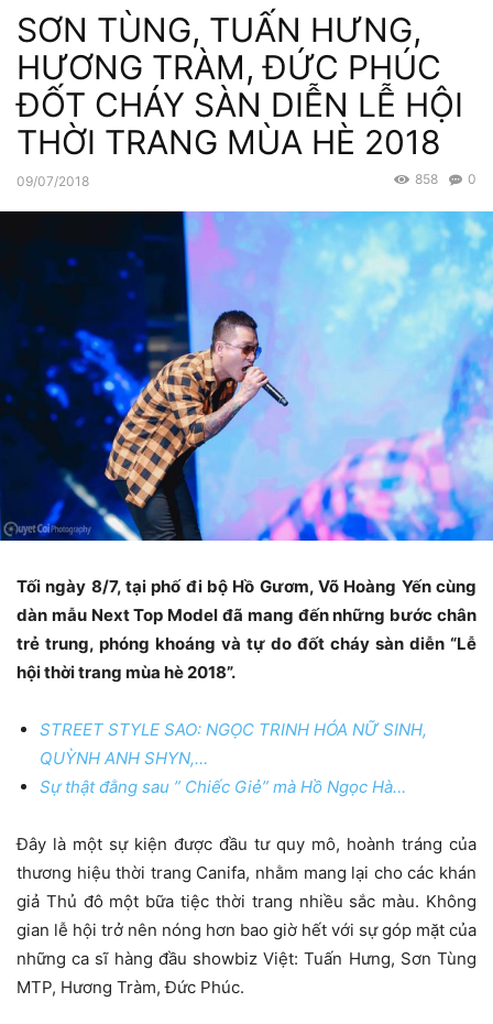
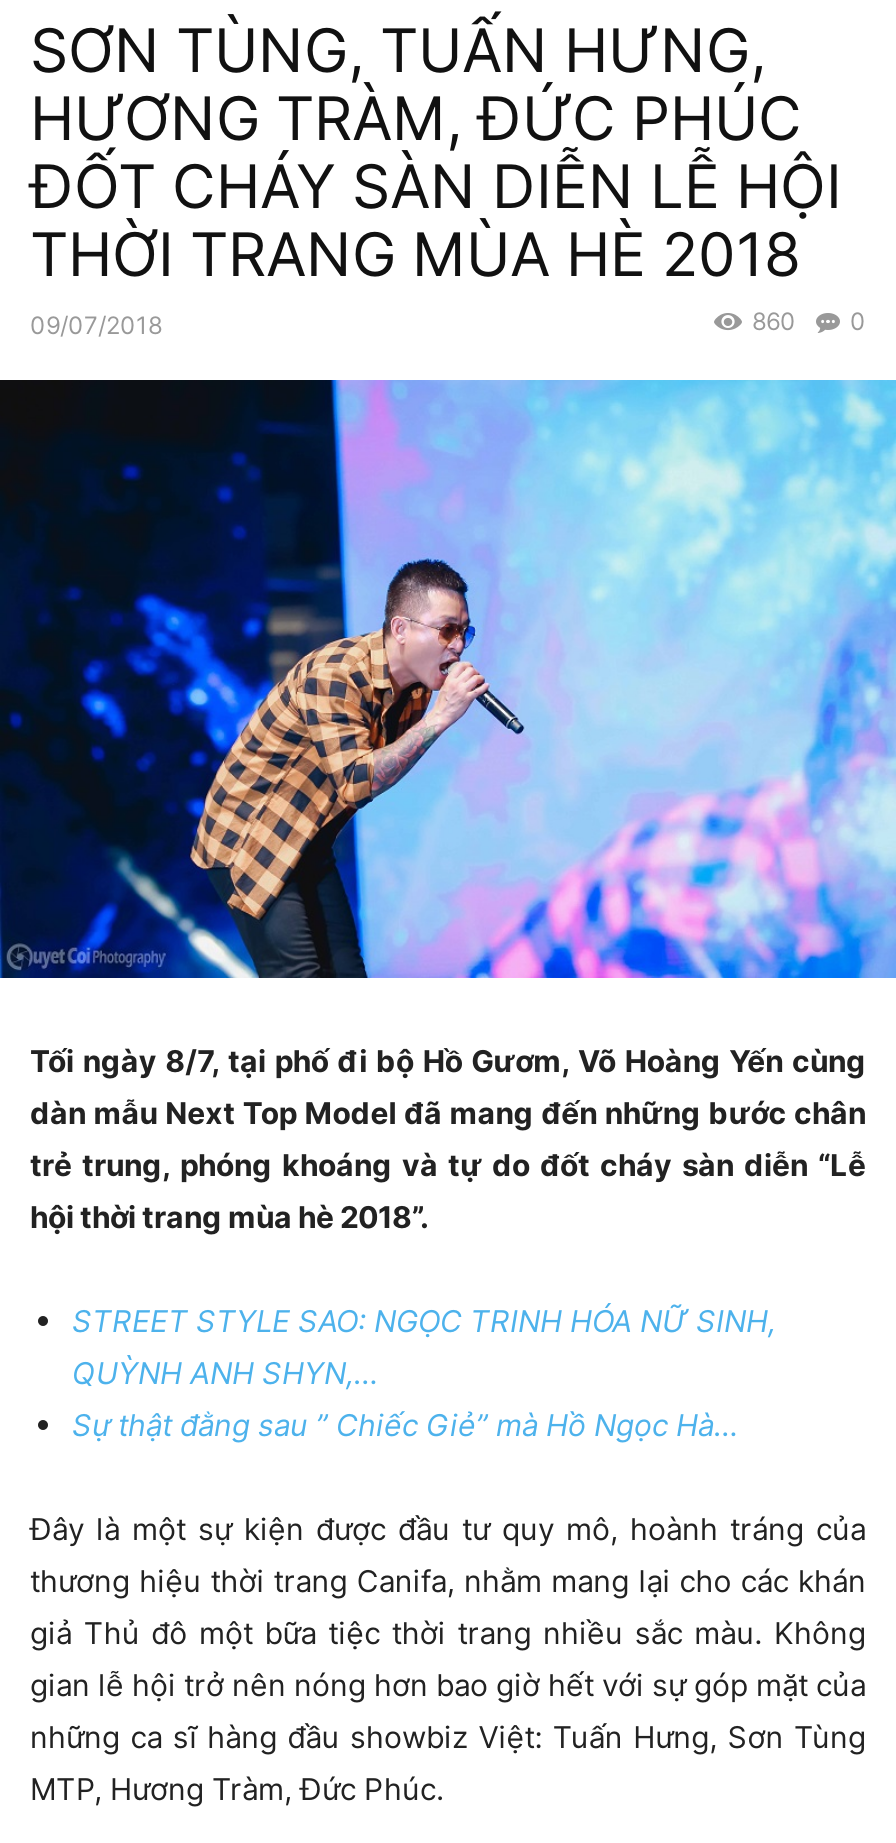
- 858 0
+ 860 0
